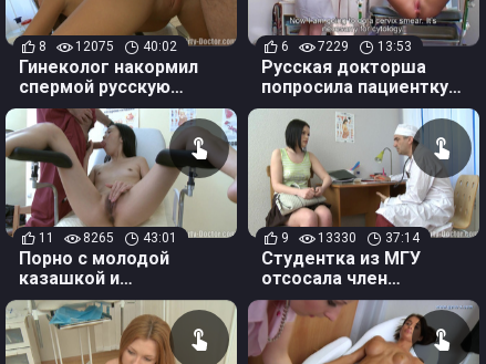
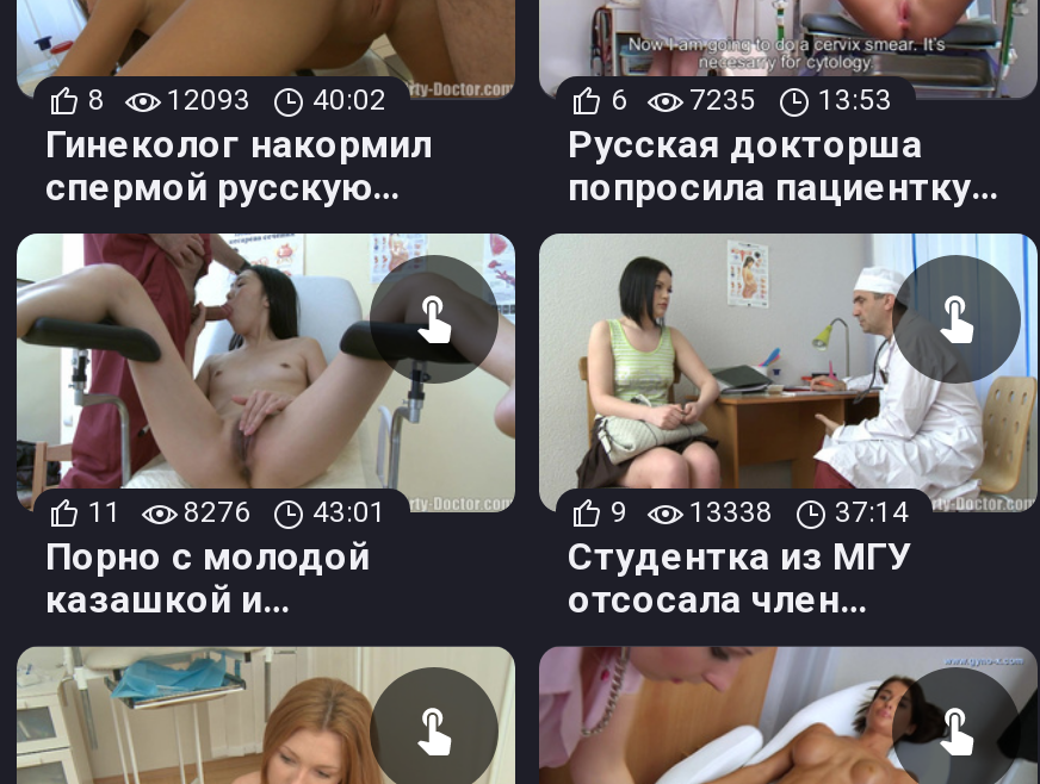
- 8 12075 40:02
+ 8 12093 40:02

- 6 7229 13:53
+ 6 7235 13:53

- 11 8265 43:01
+ 11 8276 43:01

- 9 13330 37:14
+ 9 13338 37:14
